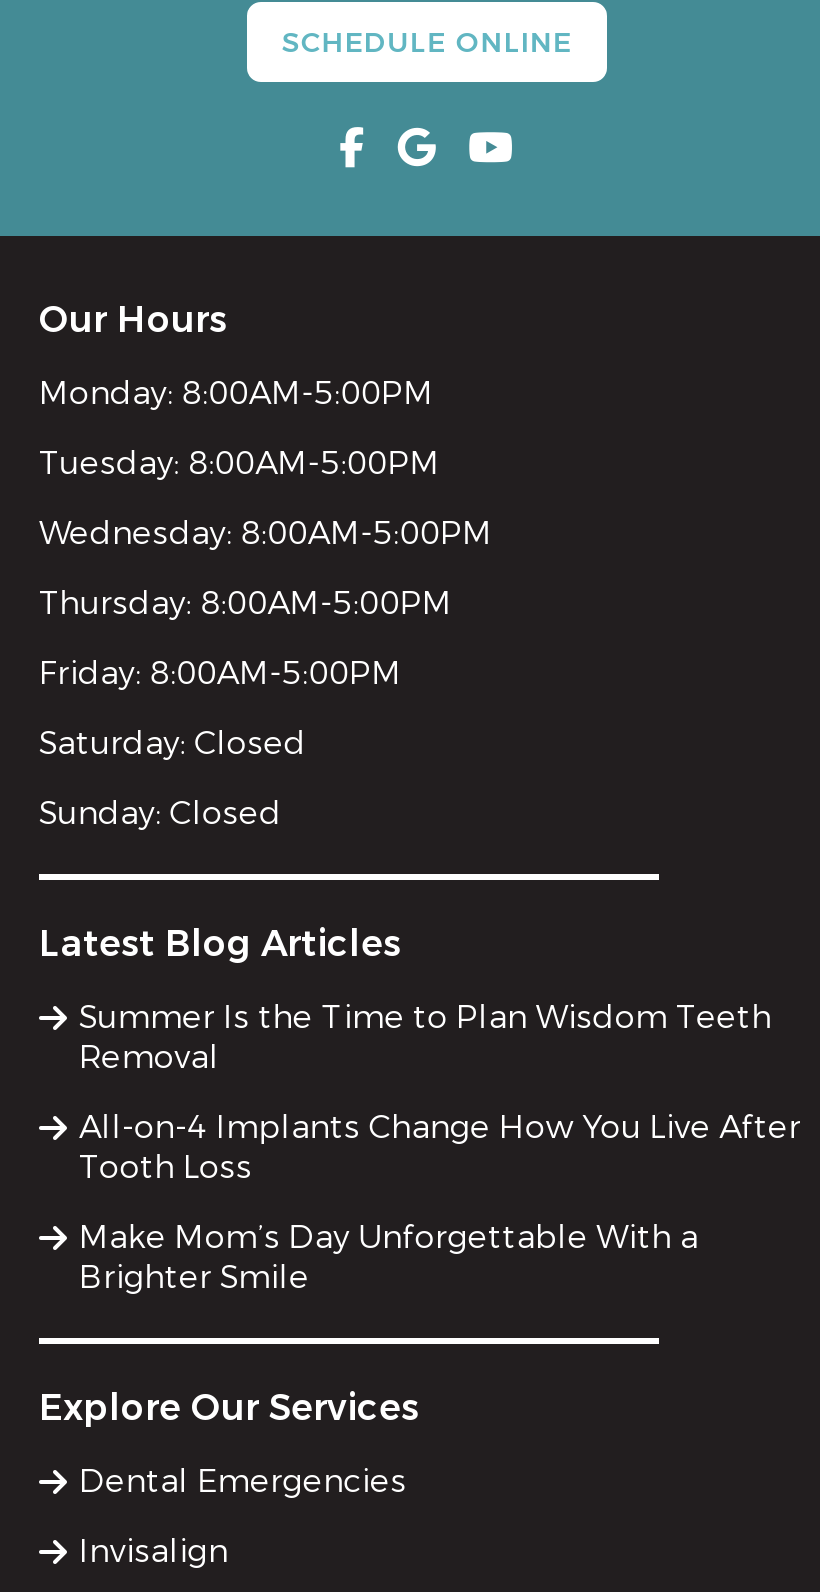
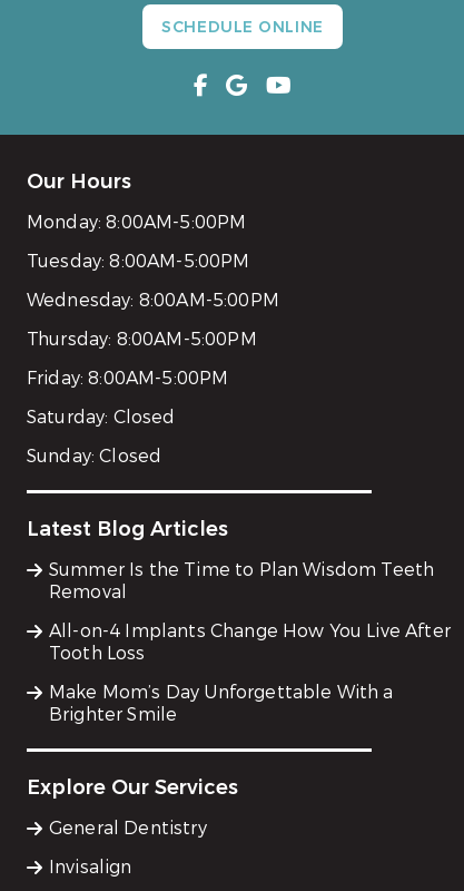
- Dental Emergencies
+ General Dentistry
